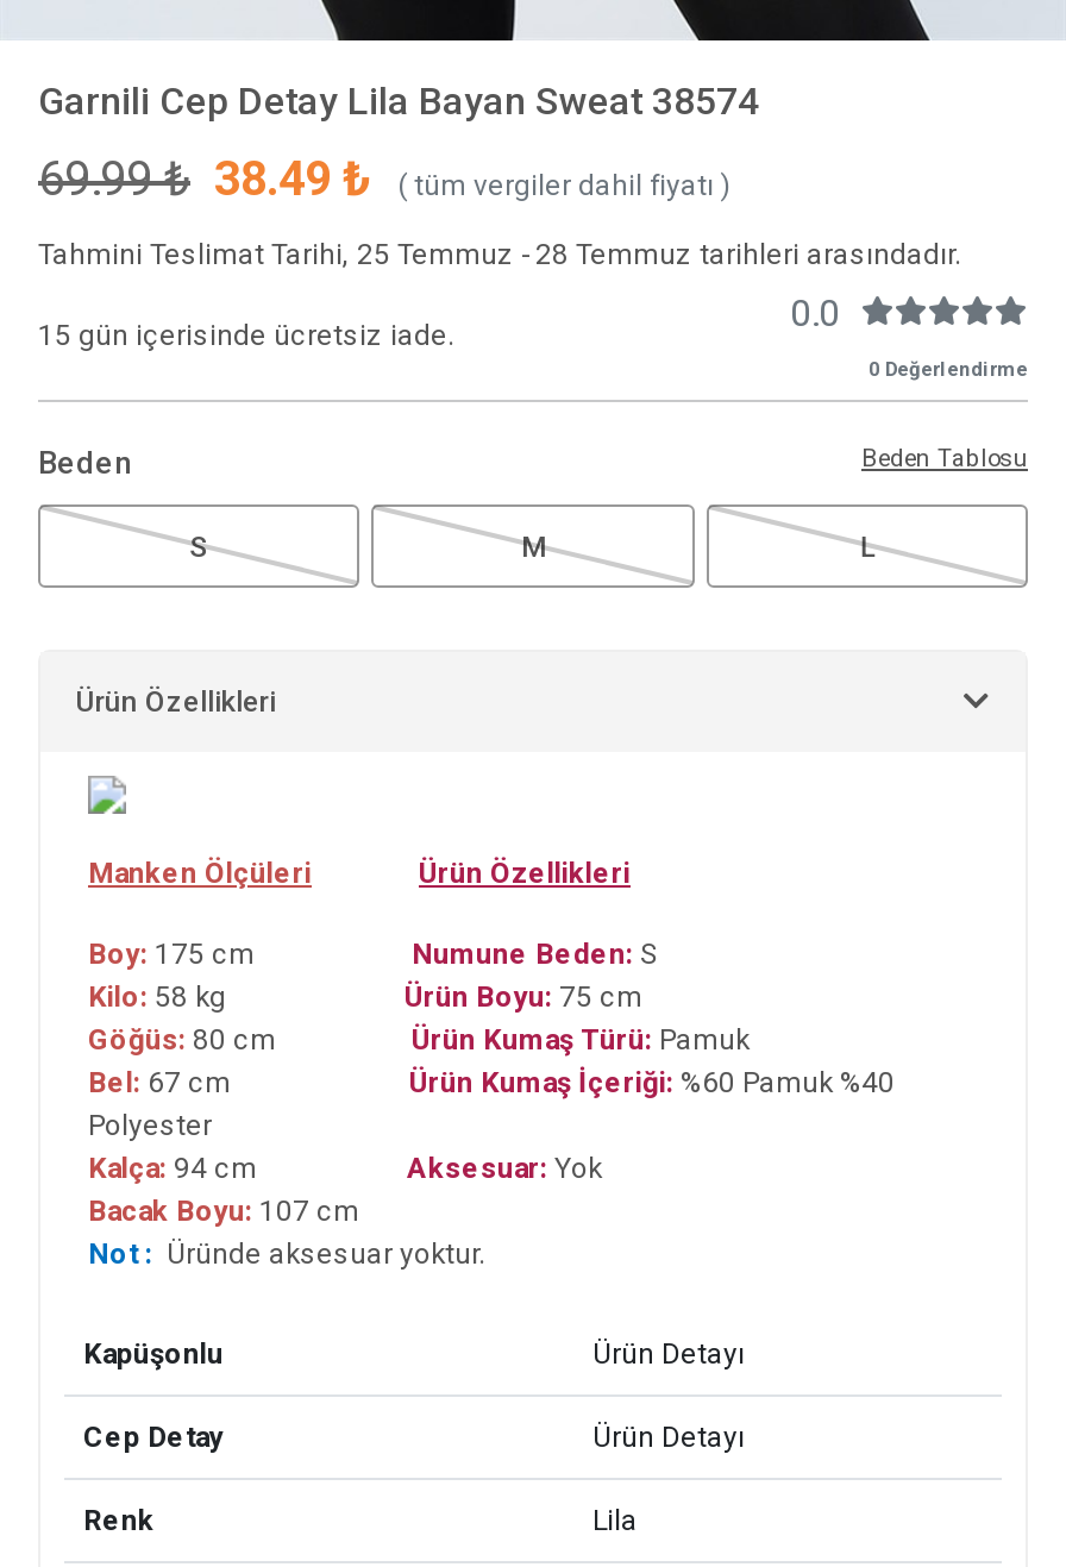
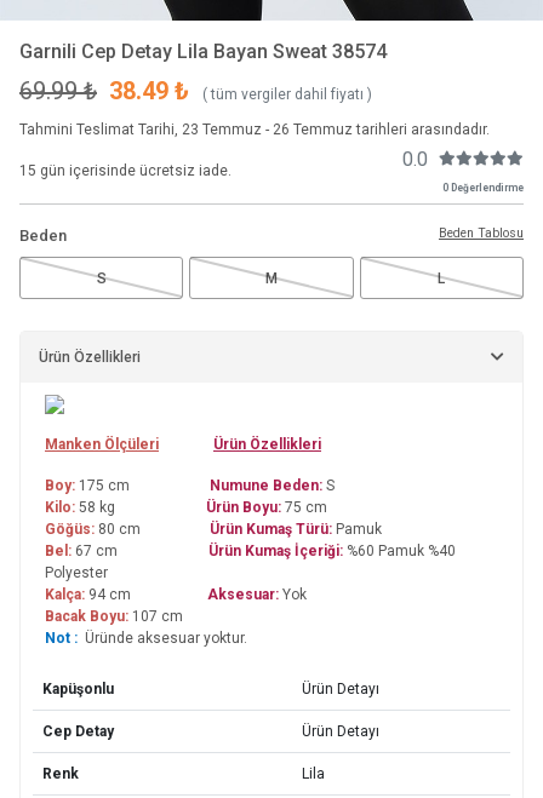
- Tahmini Teslimat Tarihi, 25 Temmuz - 28 Temmuz tarihleri arasındadır.
+ Tahmini Teslimat Tarihi, 23 Temmuz - 26 Temmuz tarihleri arasındadır.
